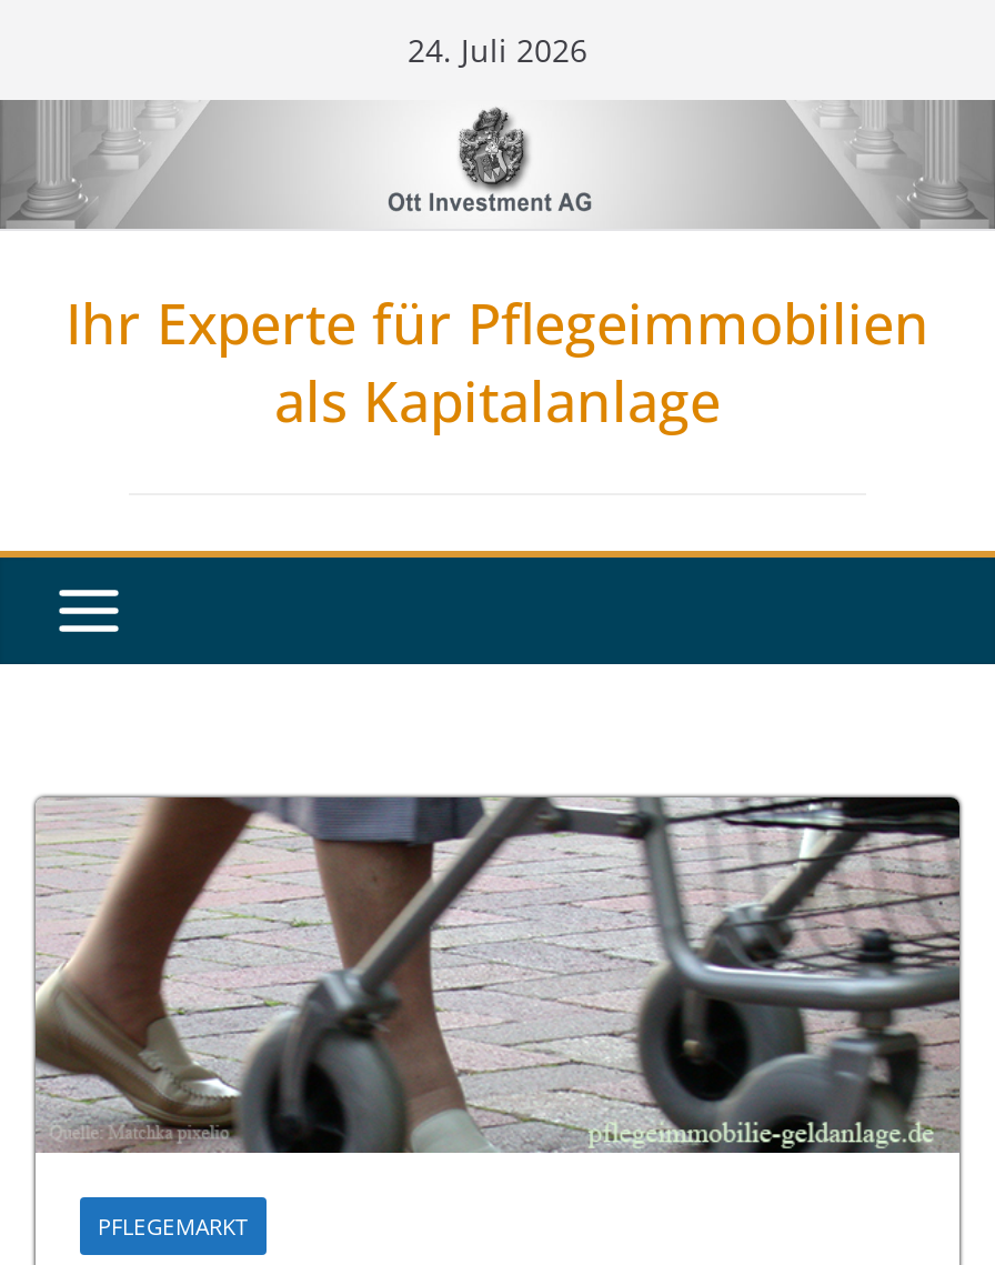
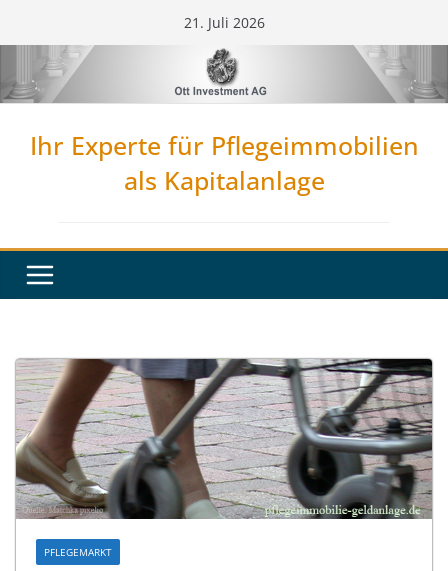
- 24. Juli 2026
+ 21. Juli 2026
